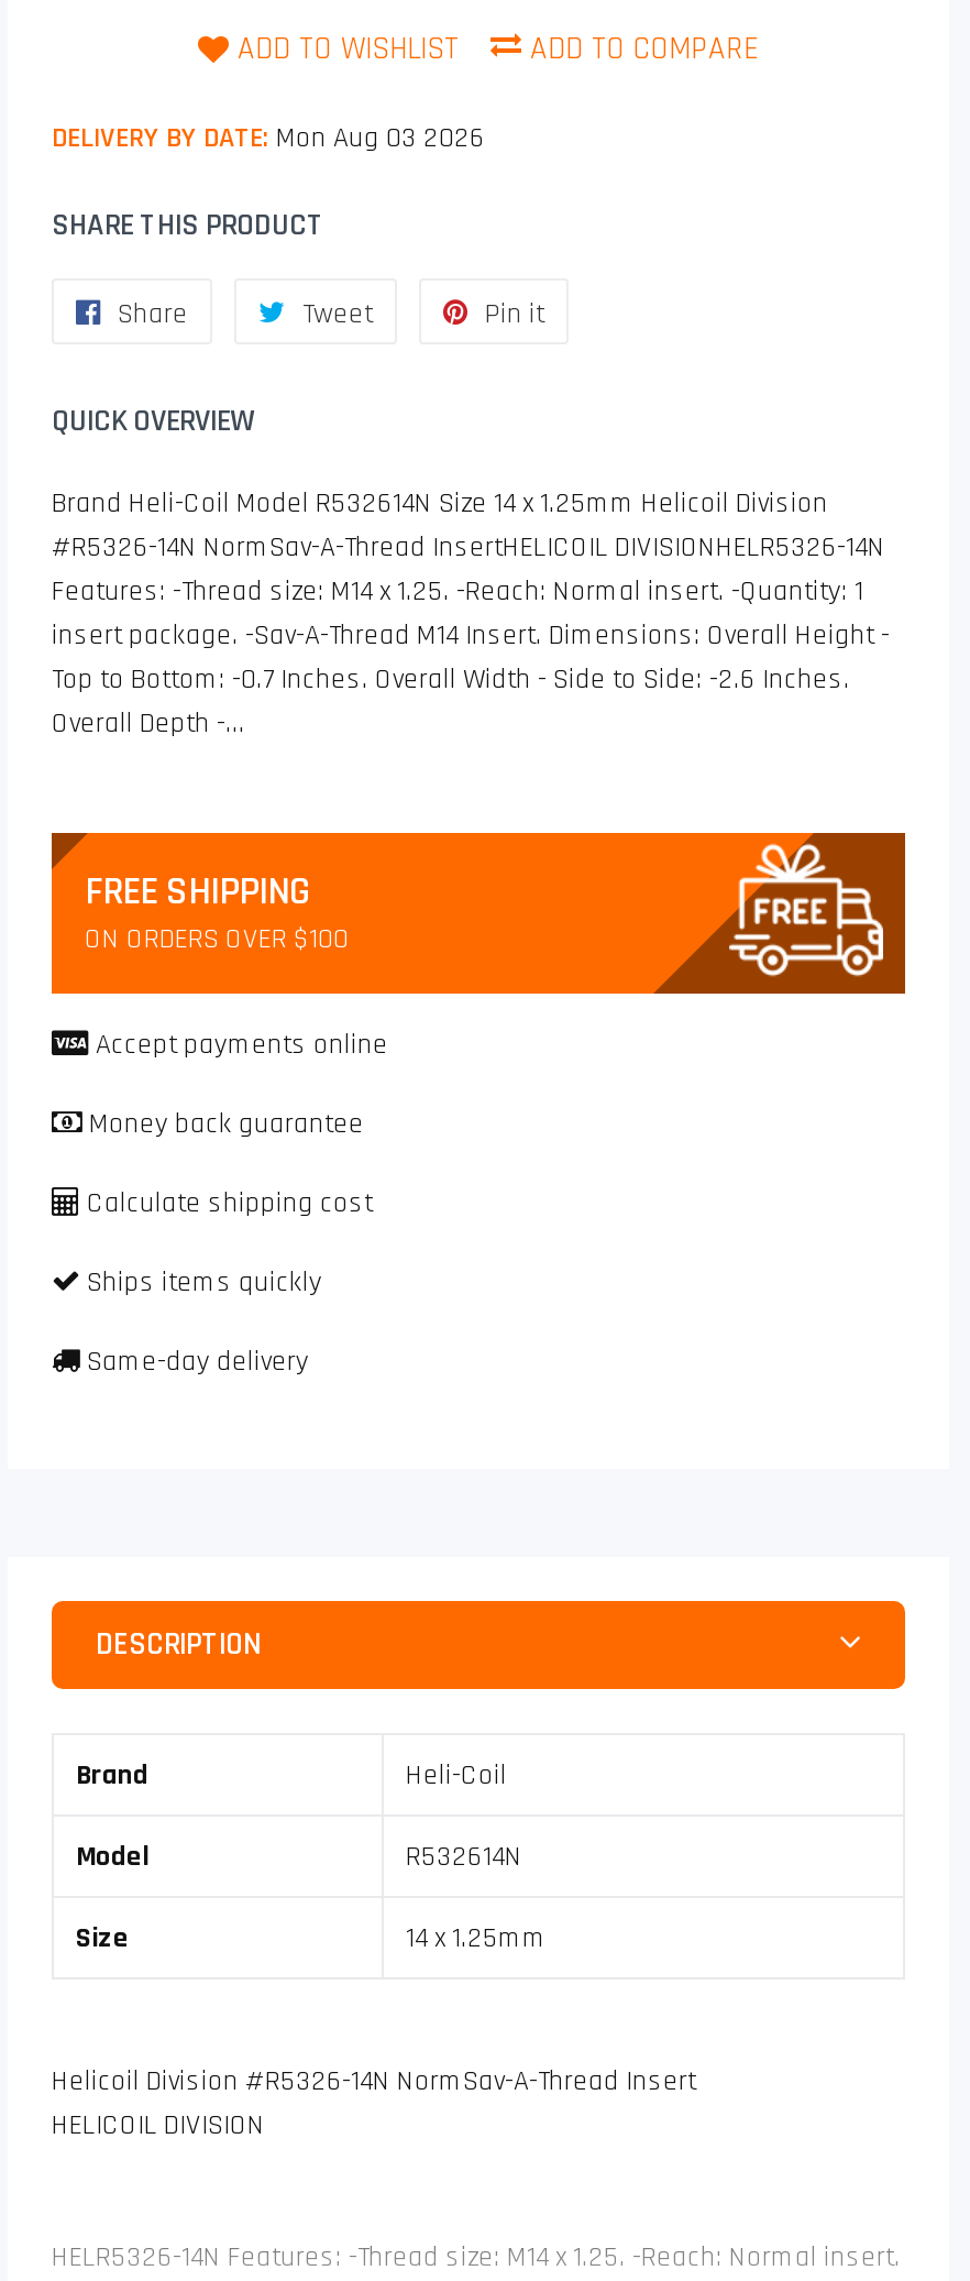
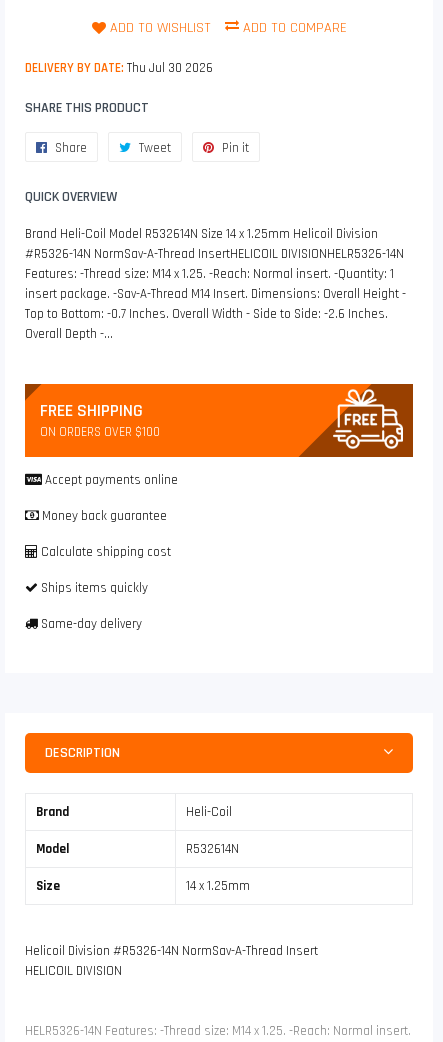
- DELIVERY BY DATE: Mon Aug 03 2026
+ DELIVERY BY DATE: Thu Jul 30 2026
